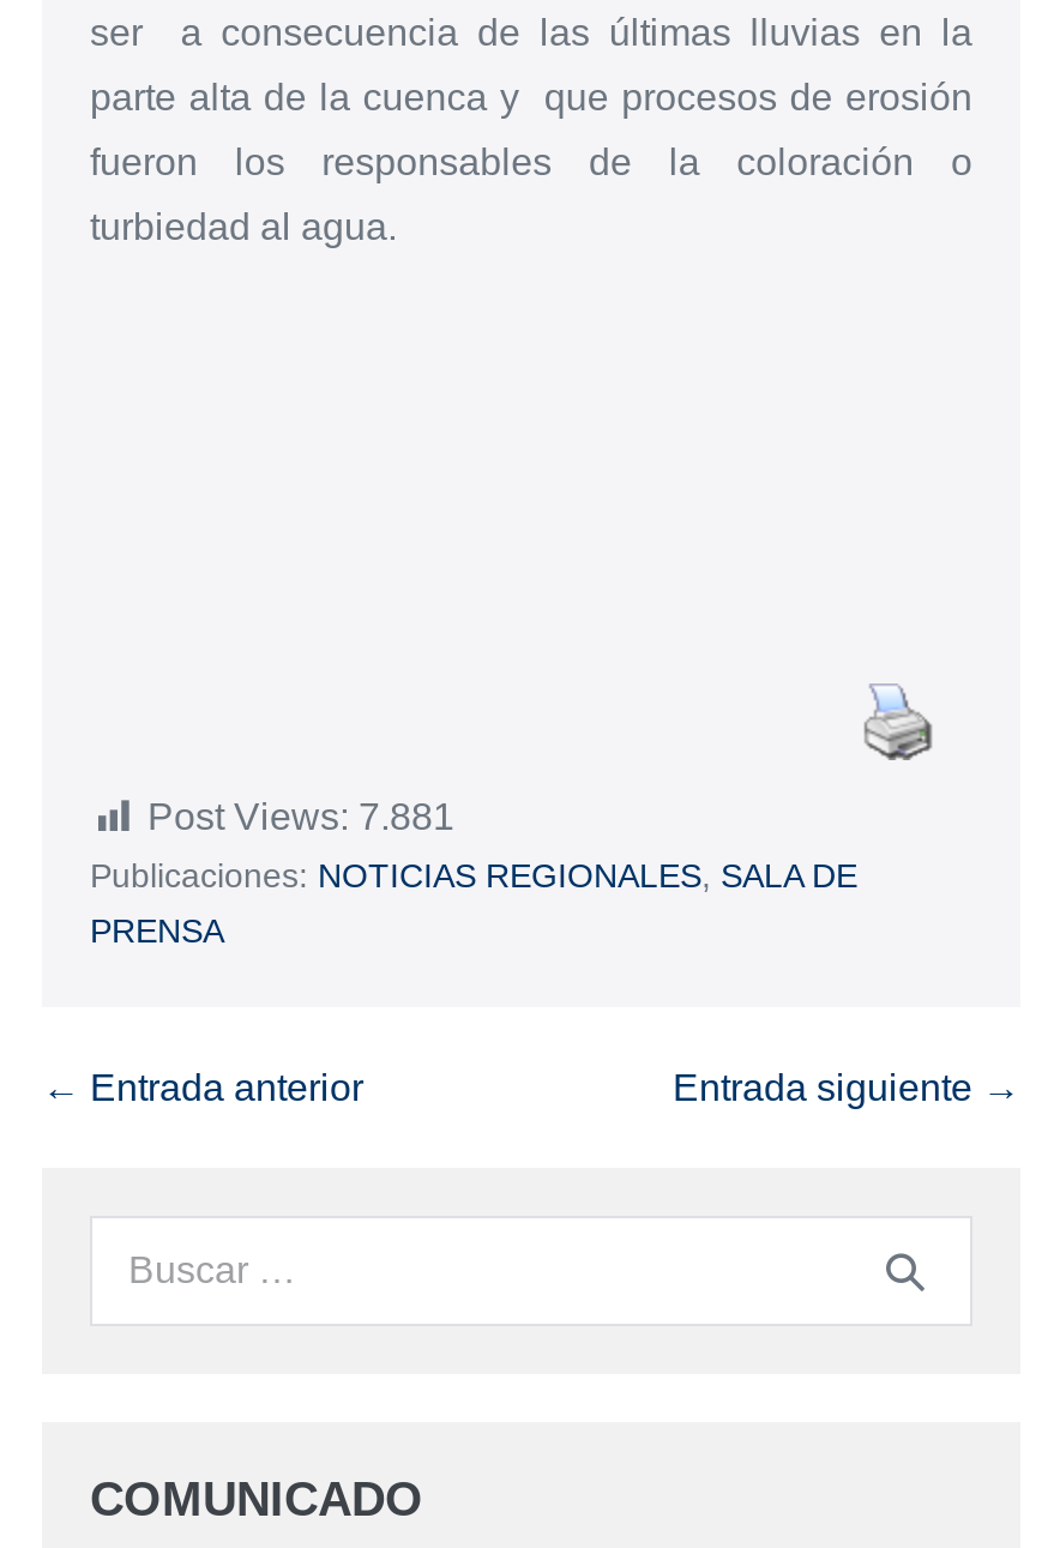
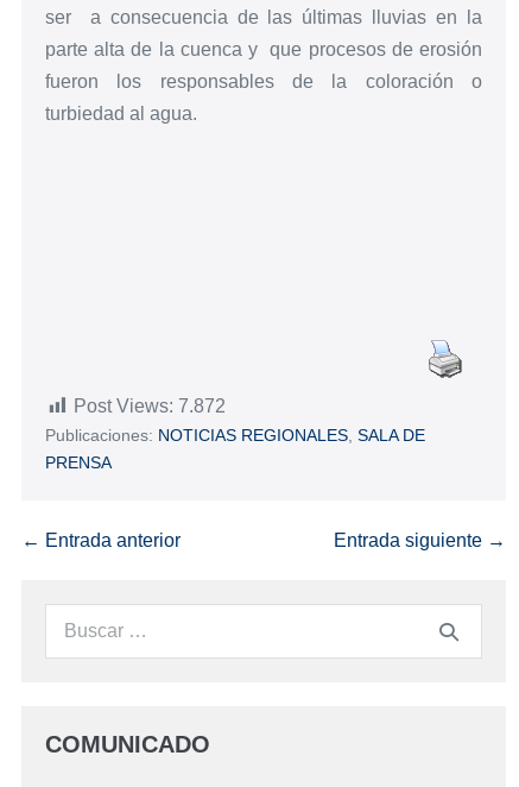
- Post Views: 7.881
+ Post Views: 7.872
